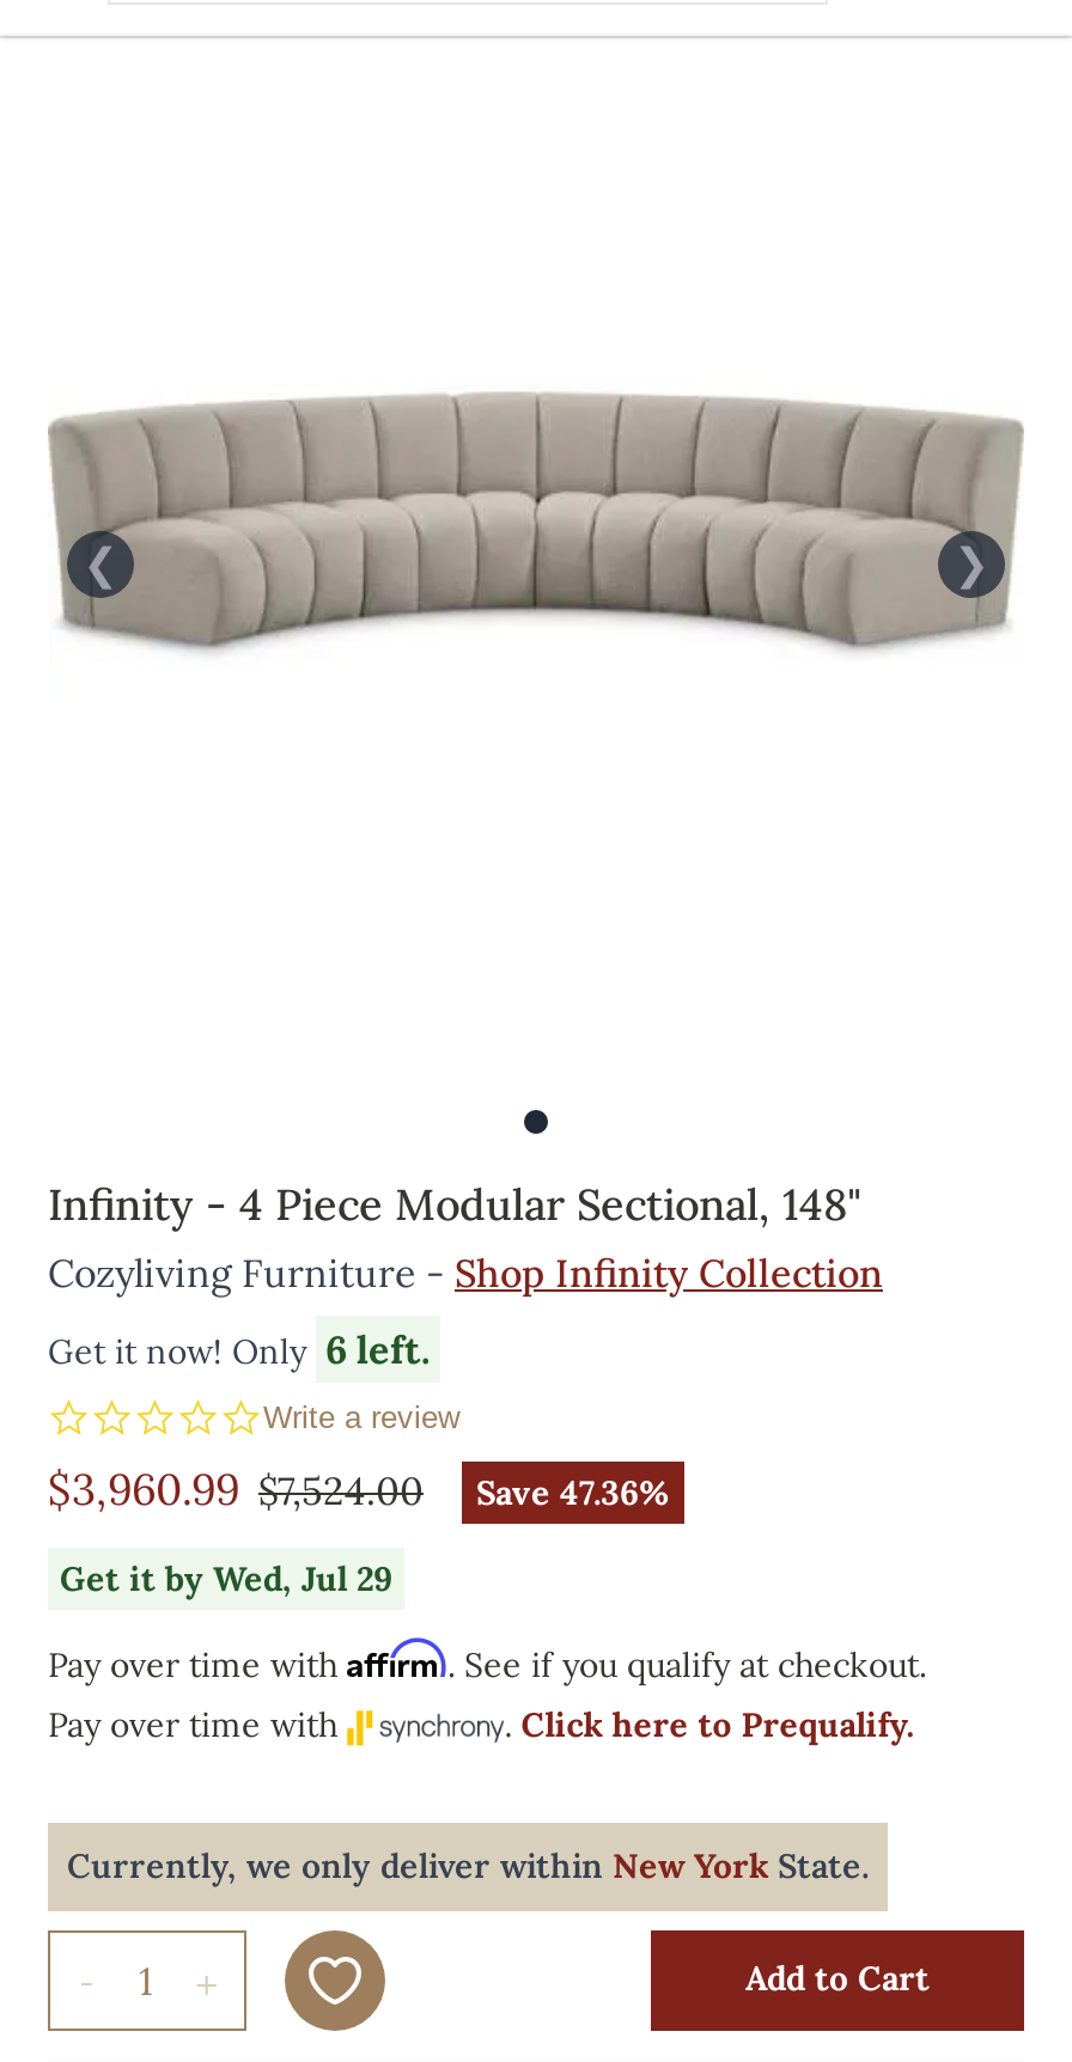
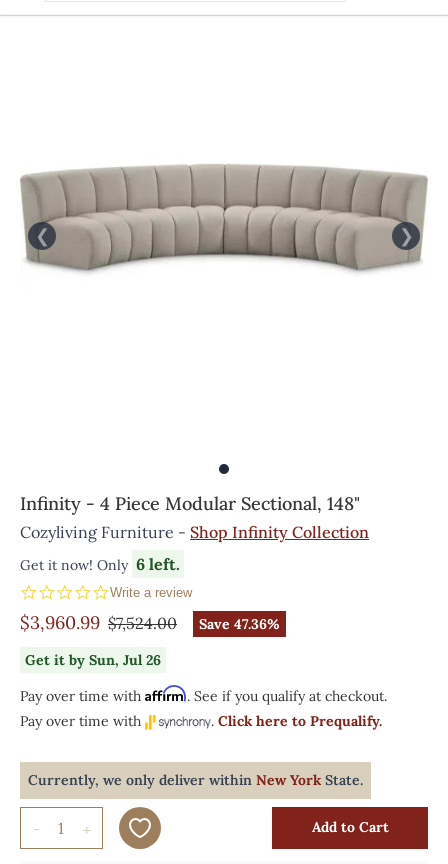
- Get it by Wed, Jul 29
+ Get it by Sun, Jul 26
